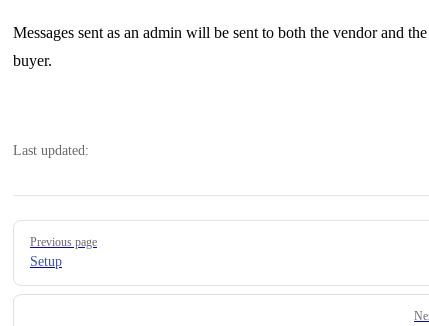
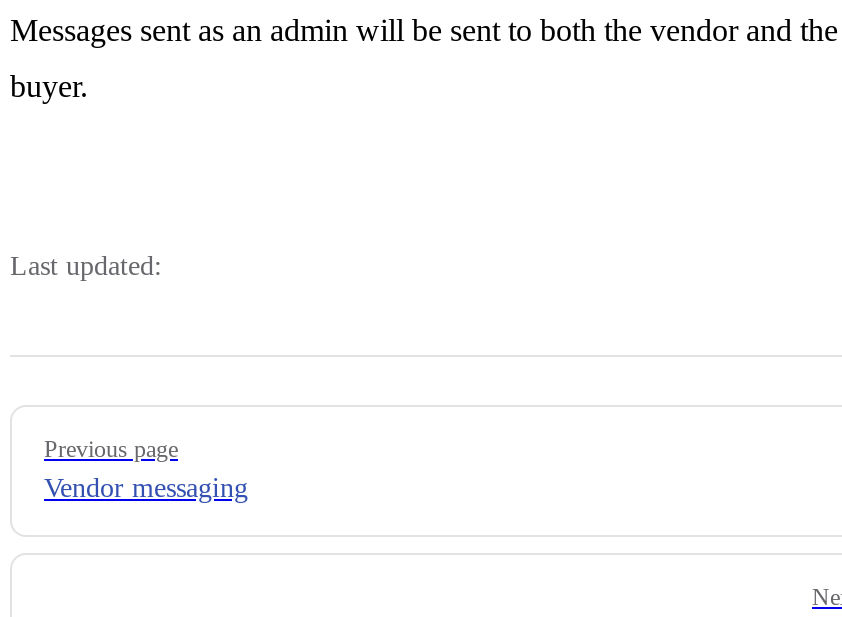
- Setup
+ Vendor messaging
